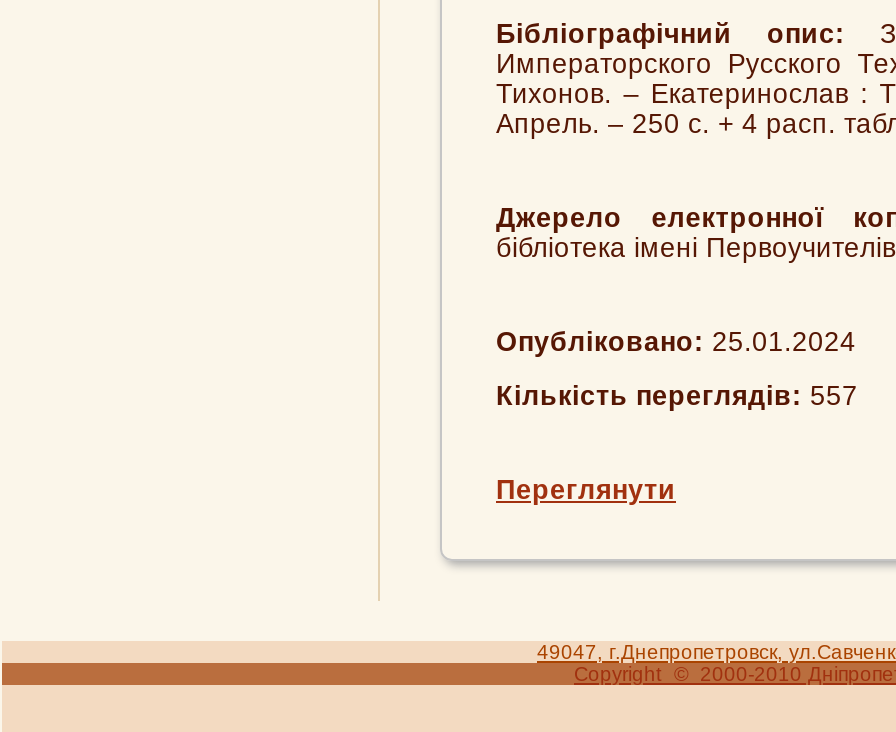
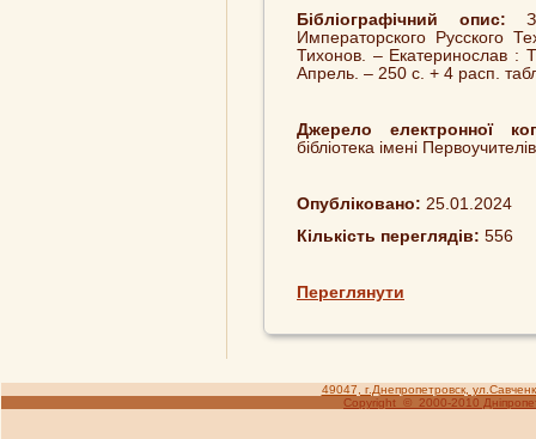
- Кількість переглядів: 557
+ Кількість переглядів: 556
